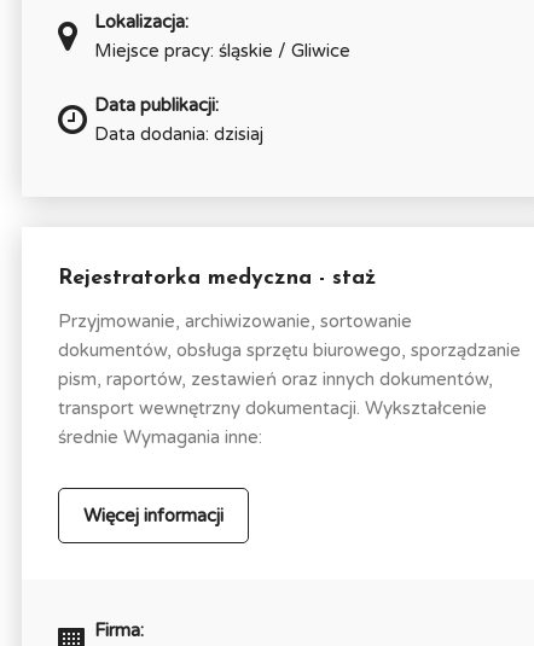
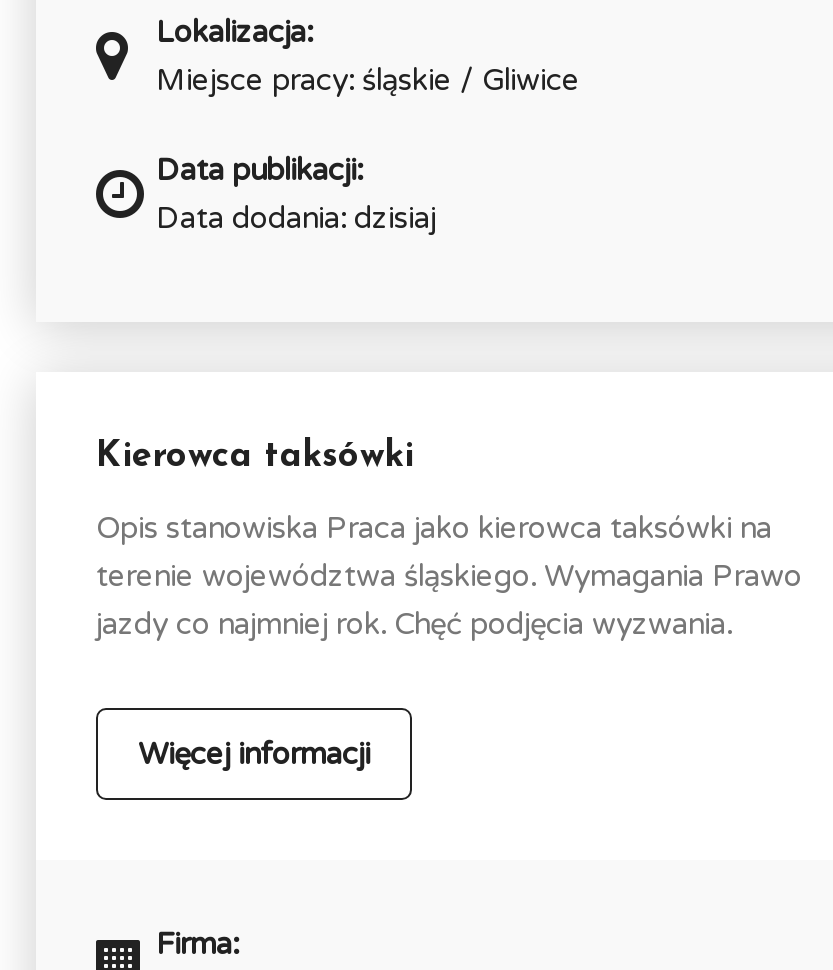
- Rejestratorka medyczna - staż
+ Kierowca taksówki

- Przyjmowanie, archiwizowanie, sortowanie
- dokumentów, obsługa sprzętu biurowego, sporządzanie
- pism, raportów, zestawień oraz innych dokumentów,
- transport wewnętrzny dokumentacji. Wykształcenie
- średnie Wymagania inne:
+ Opis stanowiska Praca jako kierowca taksówki na
+ terenie województwa śląskiego. Wymagania Prawo
+ jazdy co najmniej rok. Chęć podjęcia wyzwania.
